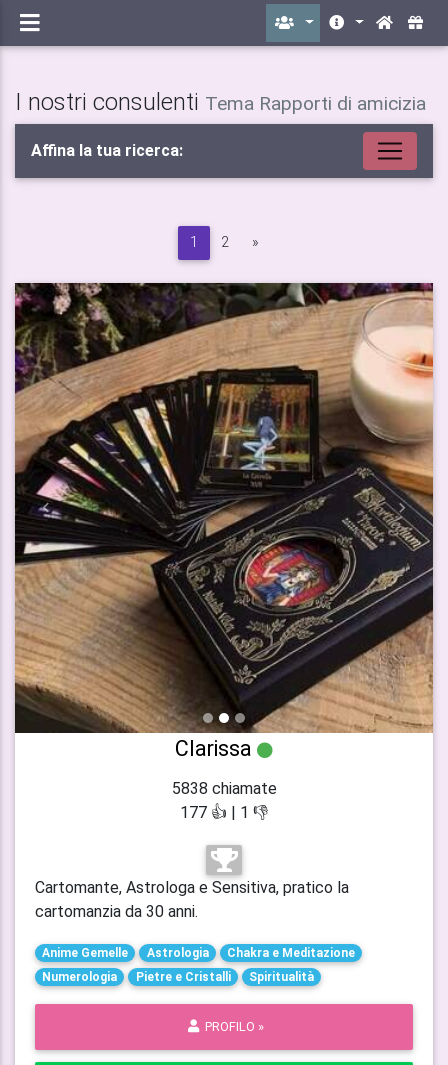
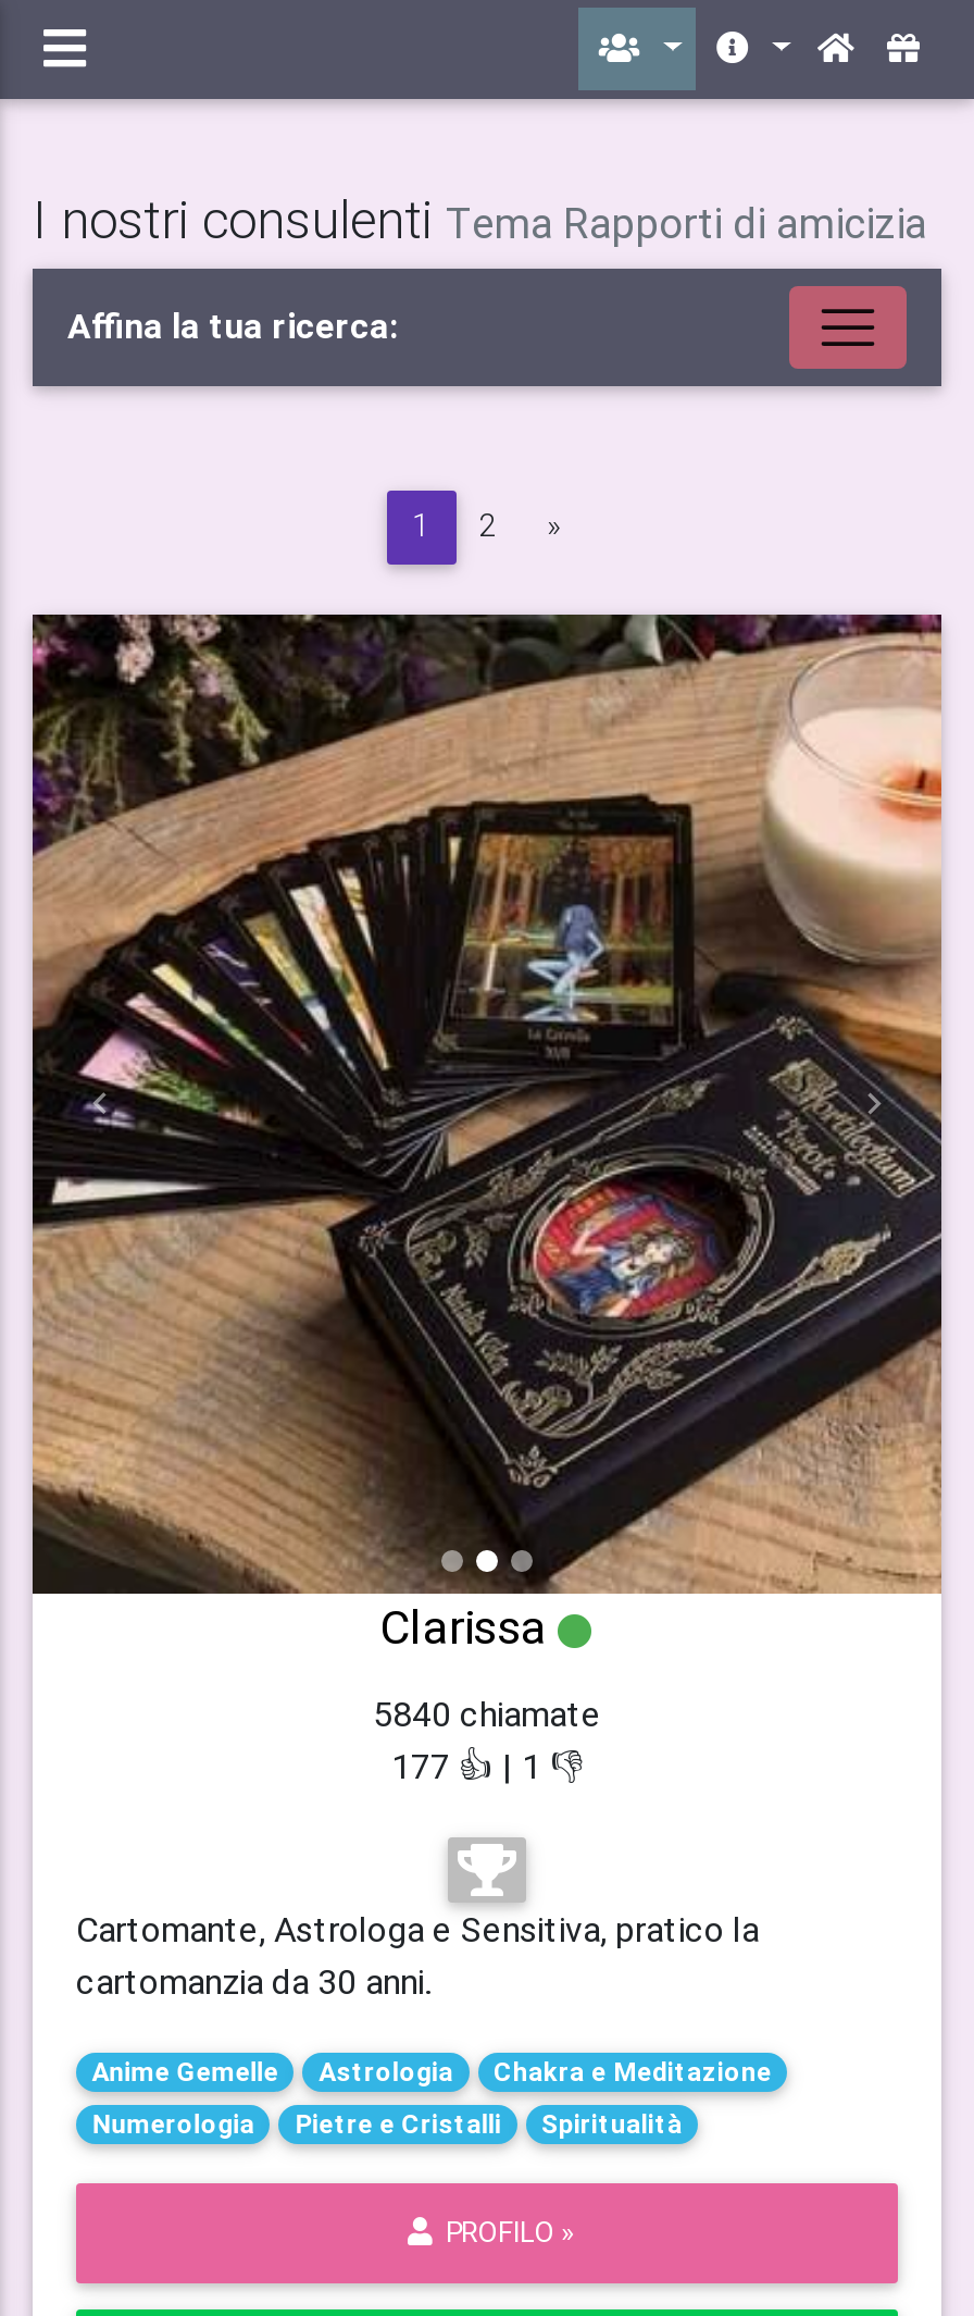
- 5838 chiamate
+ 5840 chiamate
